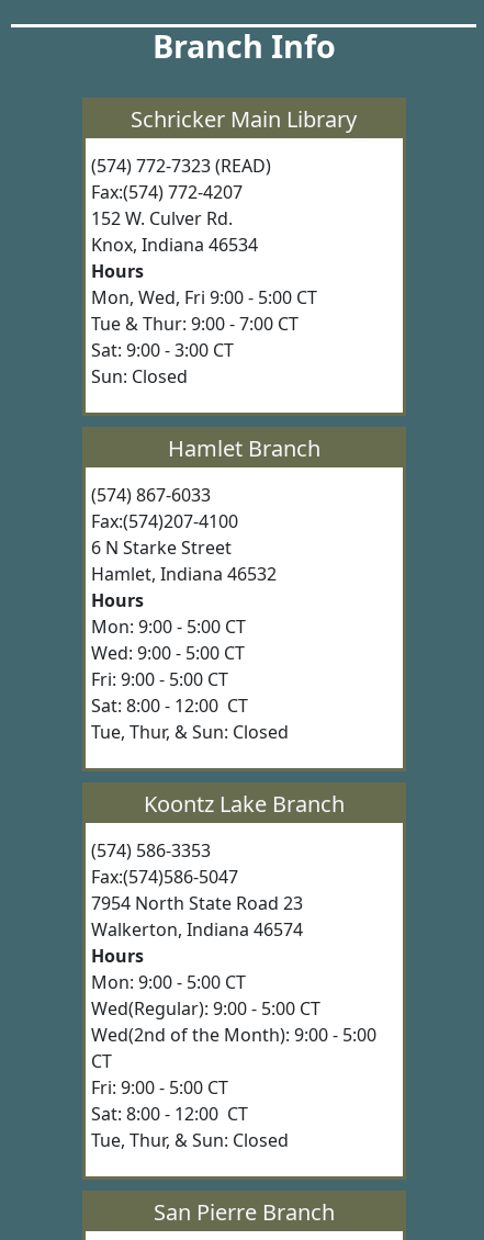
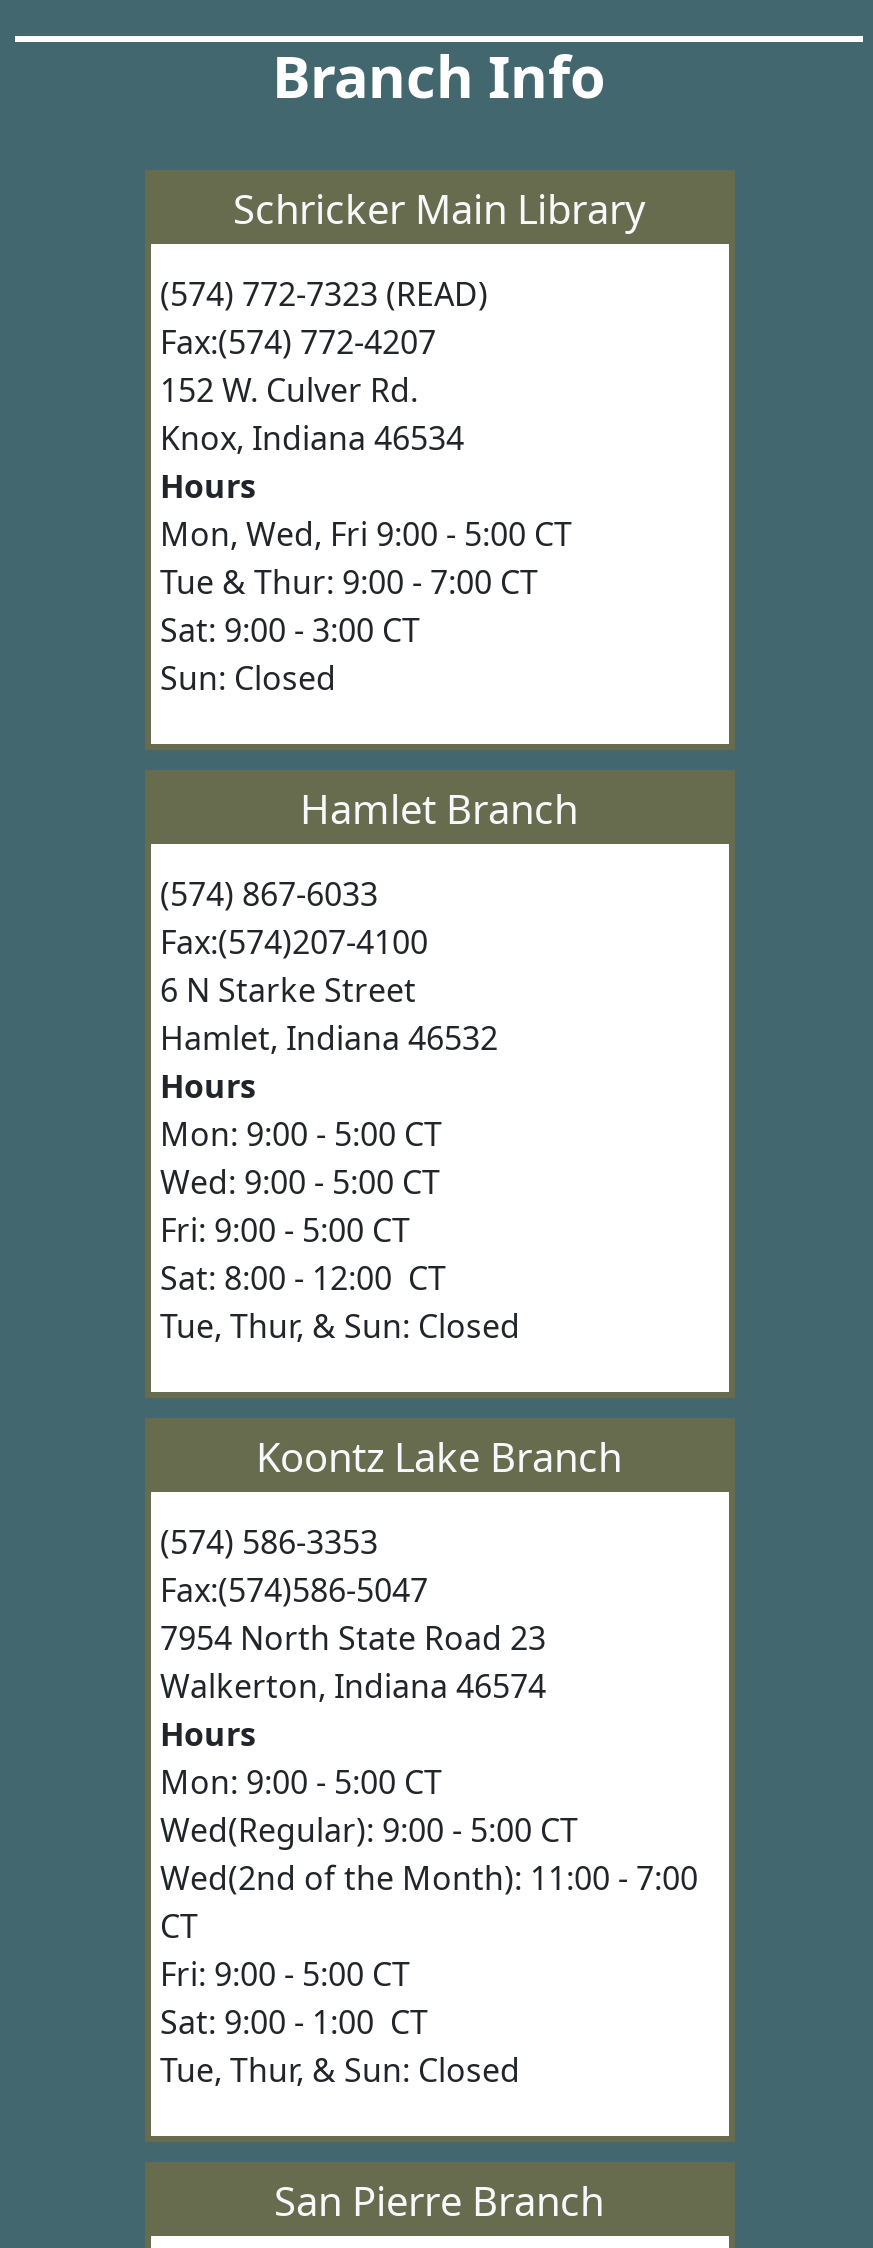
- Wed(2nd of the Month): 9:00 - 5:00
+ Wed(2nd of the Month): 11:00 - 7:00

- Sat: 8:00 - 12:00 CT
+ Sat: 9:00 - 1:00 CT
